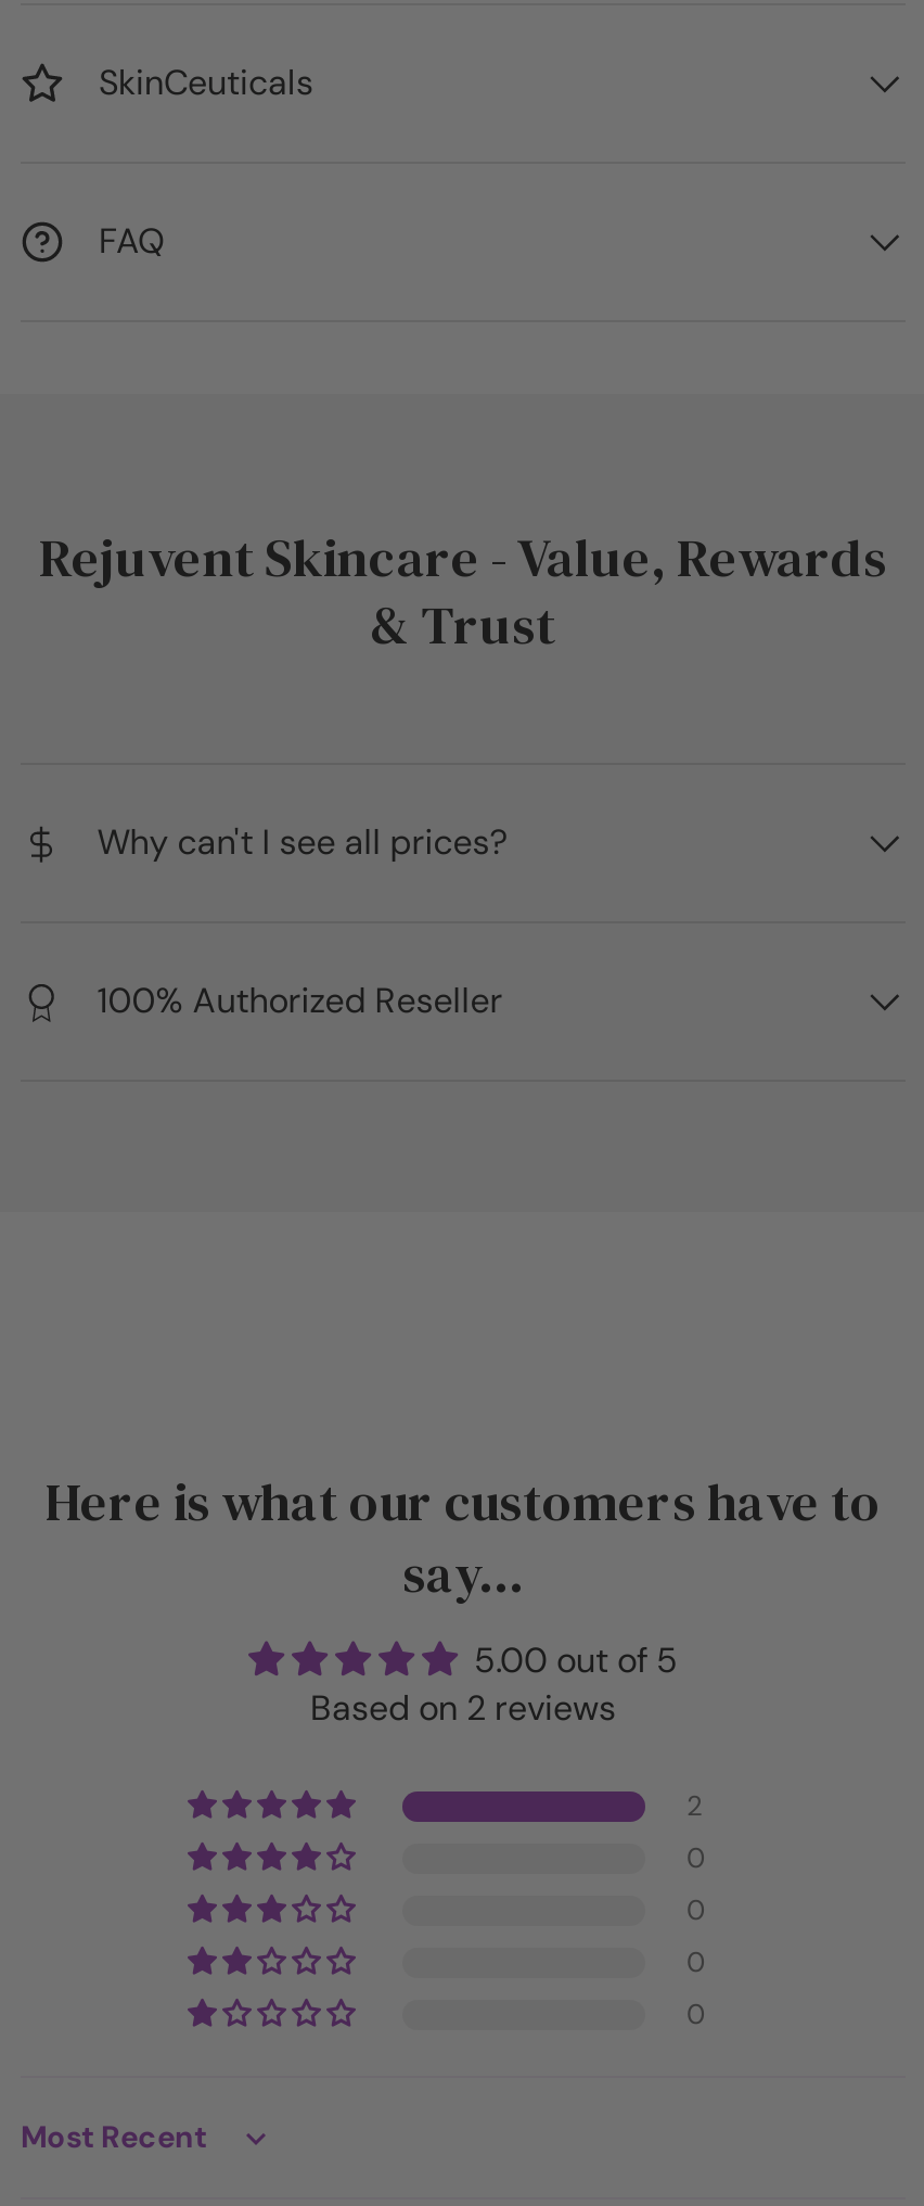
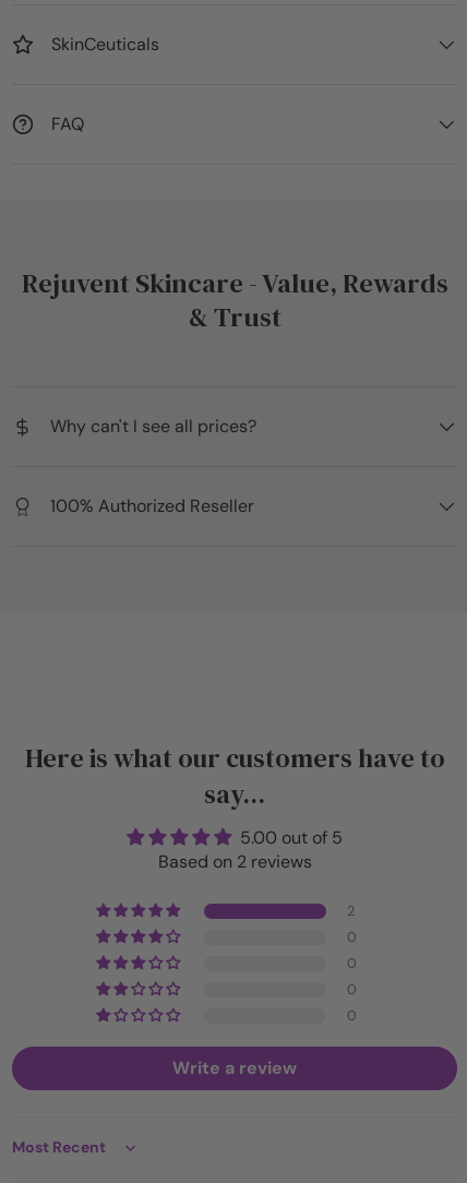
+ Write a review
